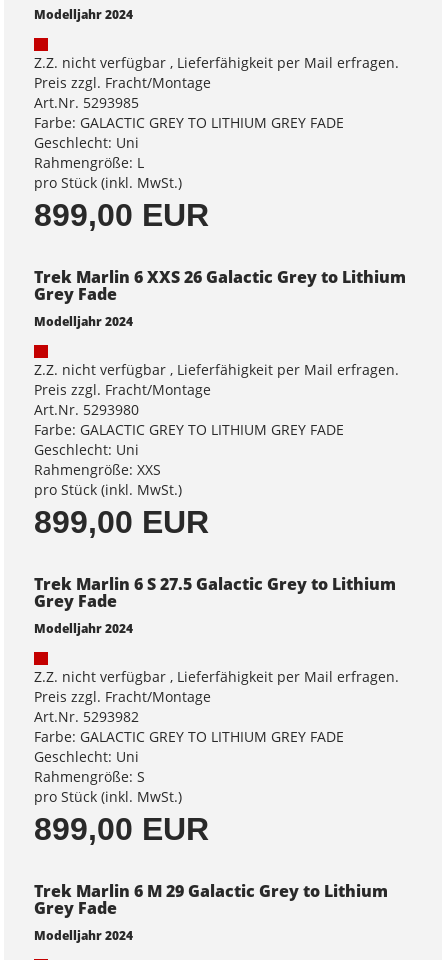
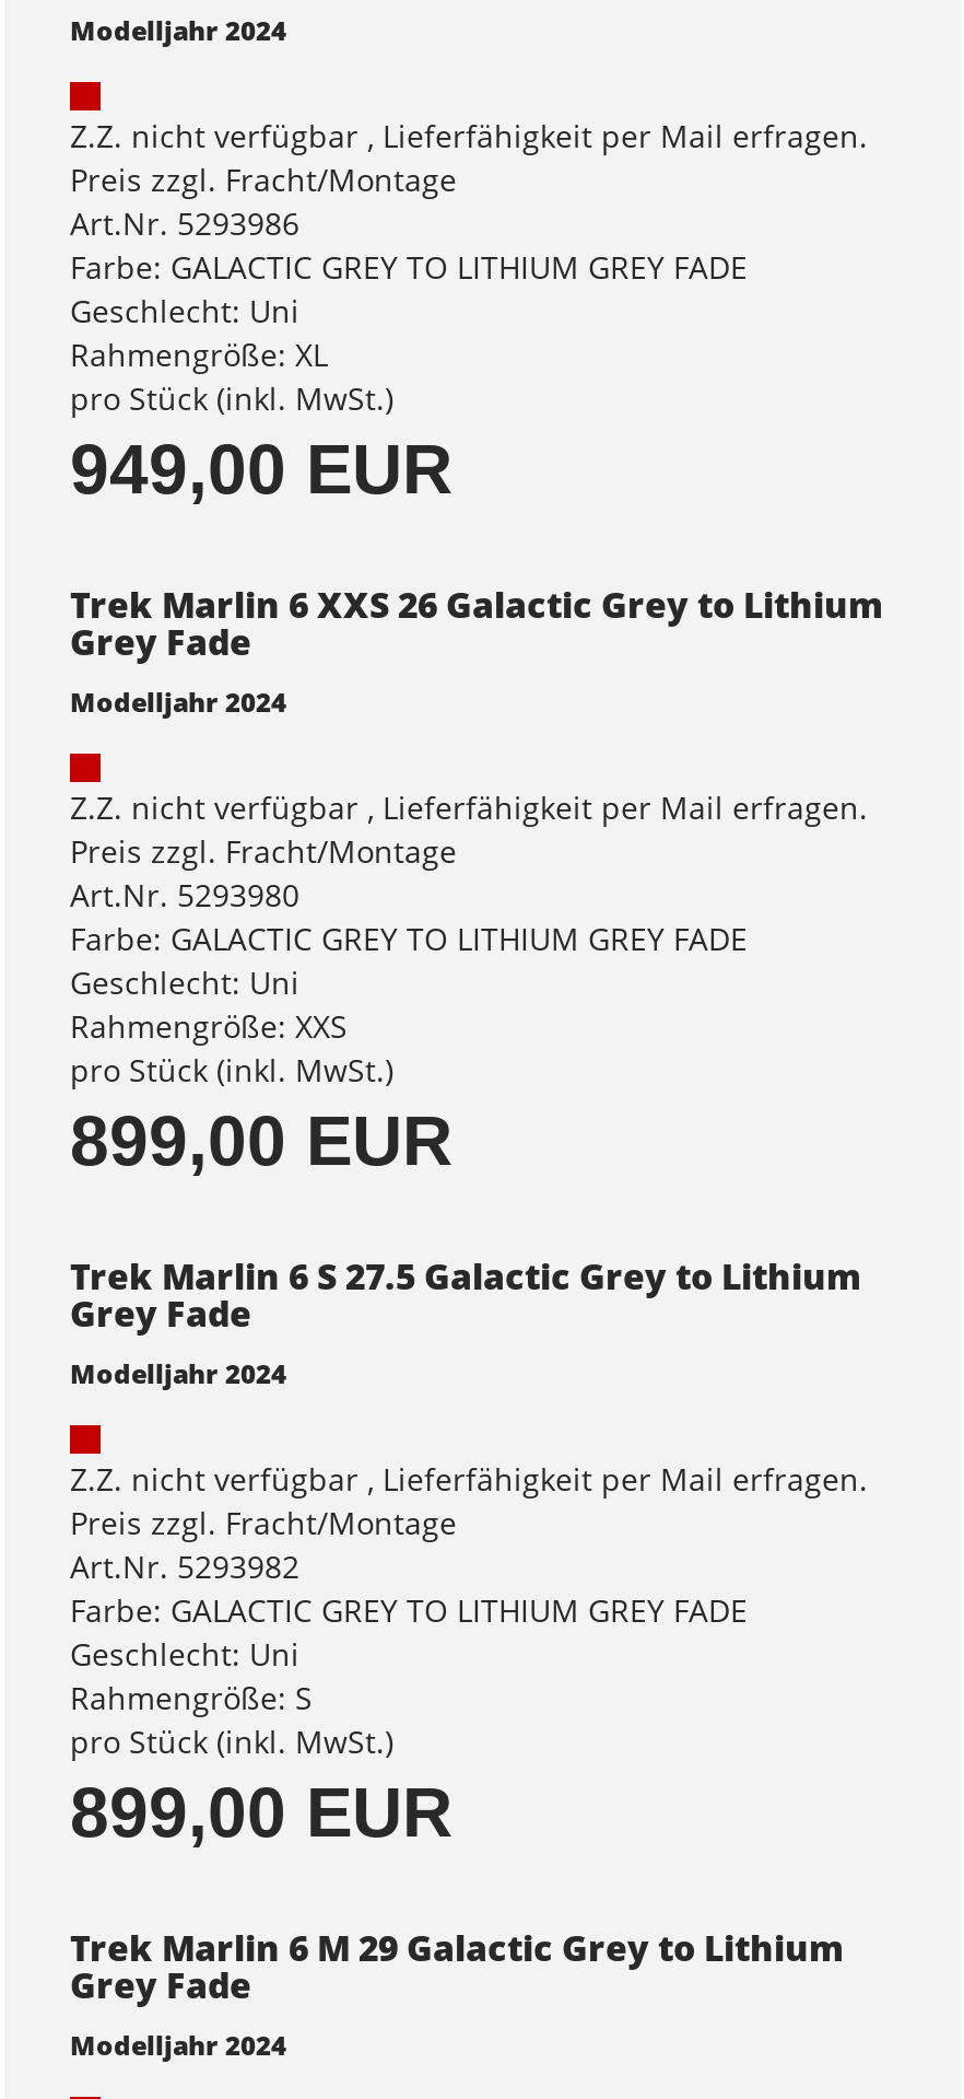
- Art.Nr. 5293985
+ Art.Nr. 5293986

- Rahmengröße: L
+ Rahmengröße: XL

- 899,00 EUR
+ 949,00 EUR
